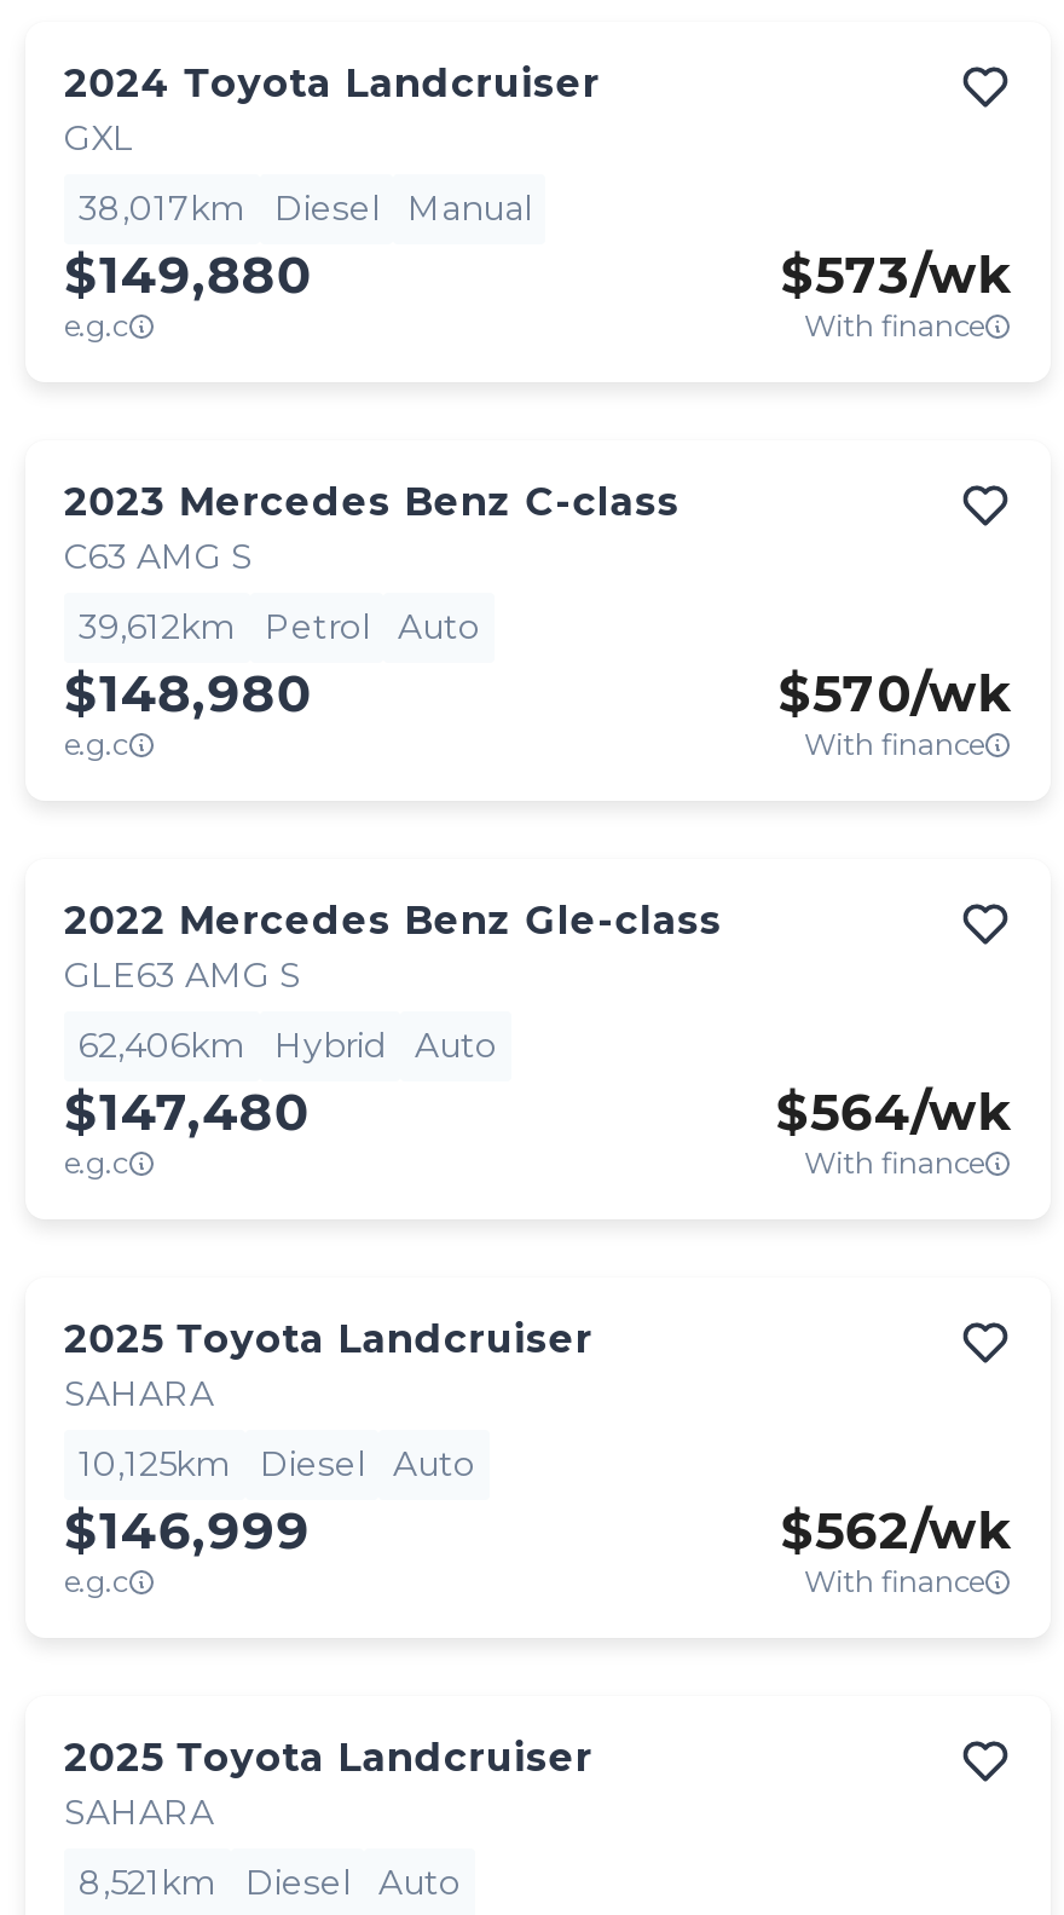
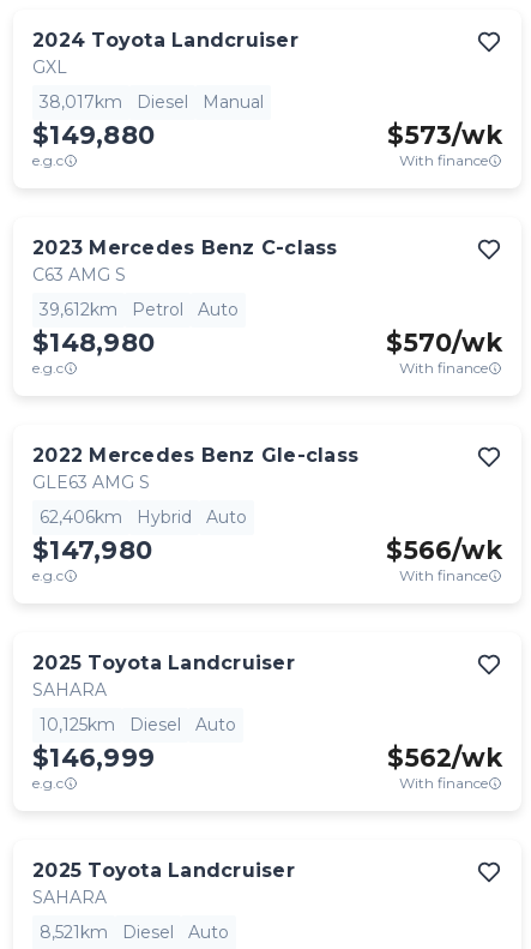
- $147,480
+ $147,980

- $564/wk
+ $566/wk
